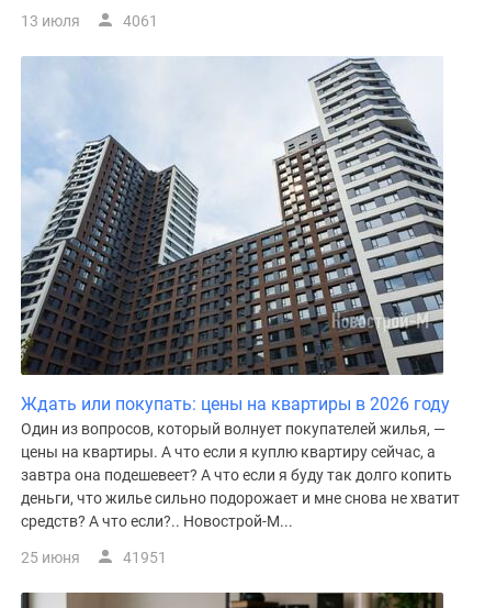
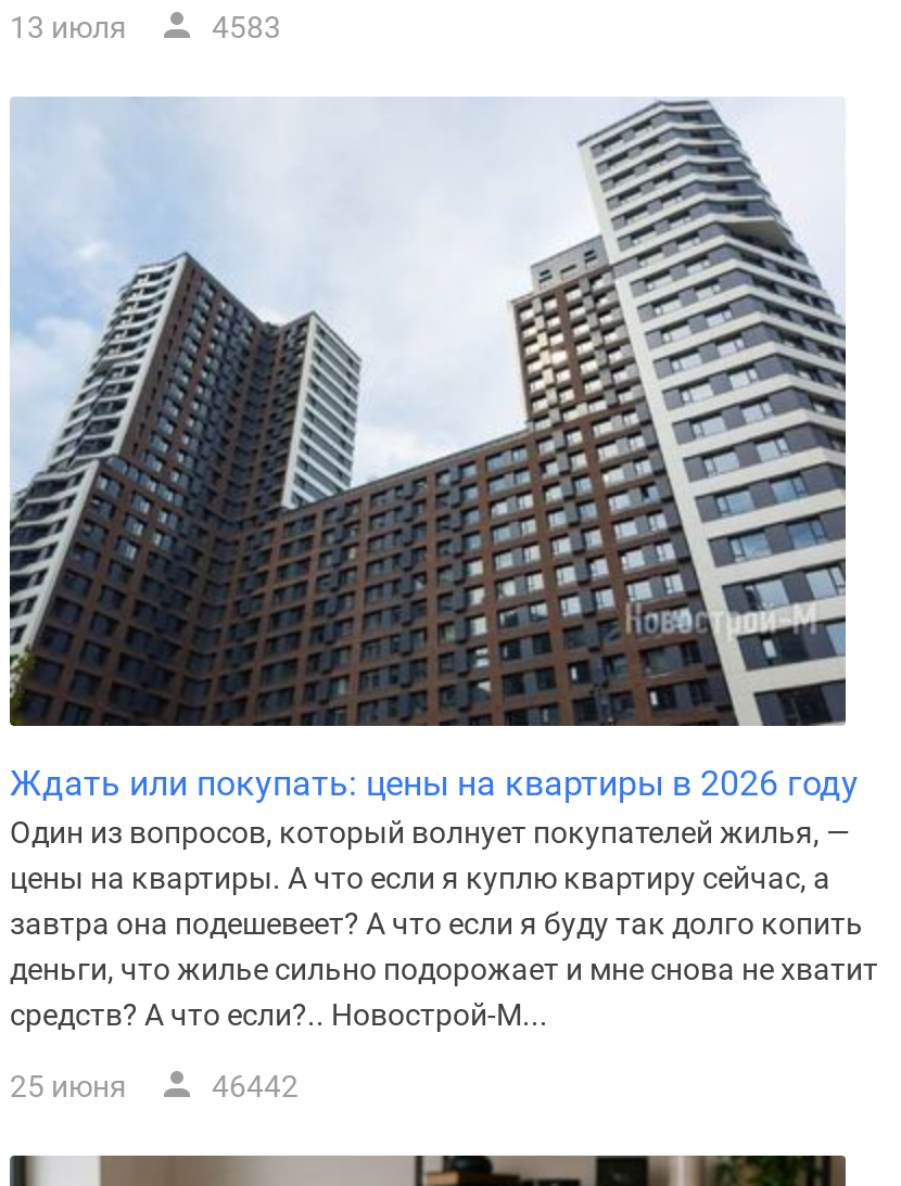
- 4061
+ 4583

- 41951
+ 46442
